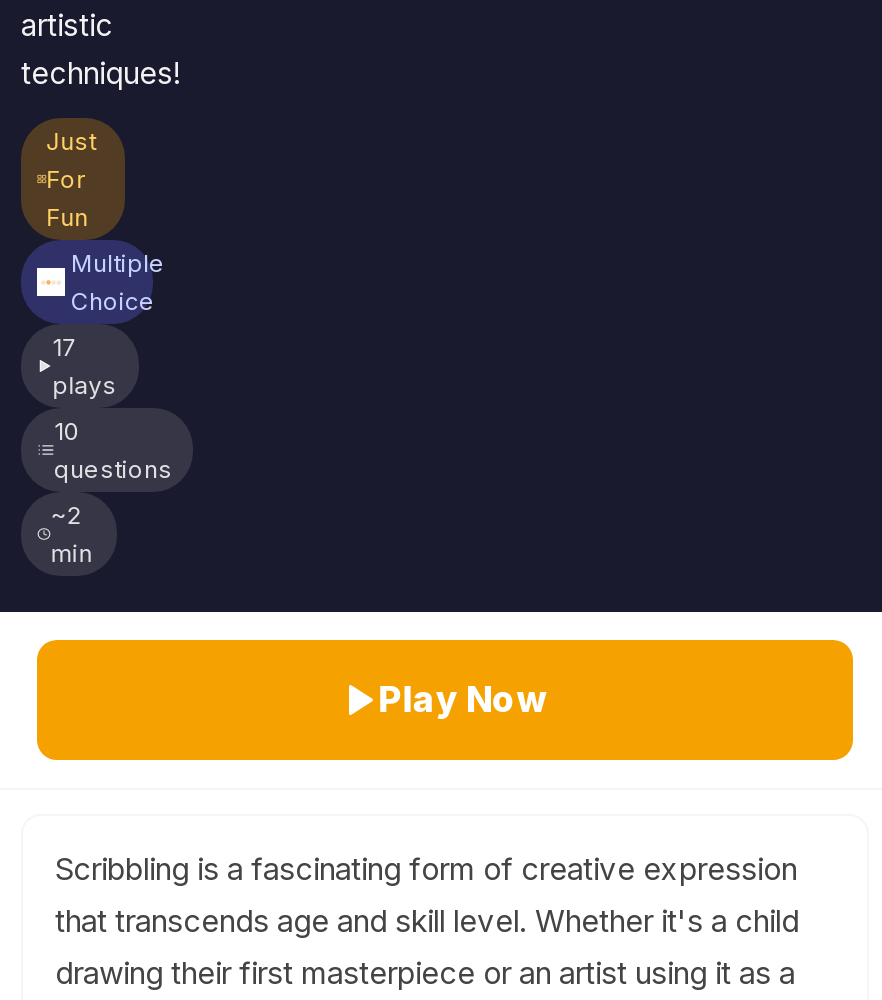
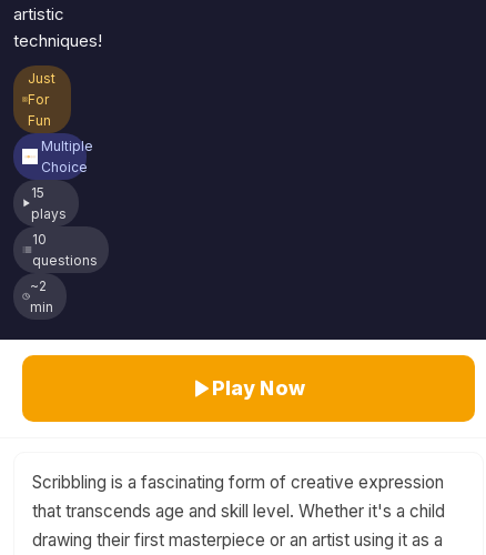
- 17
+ 15
